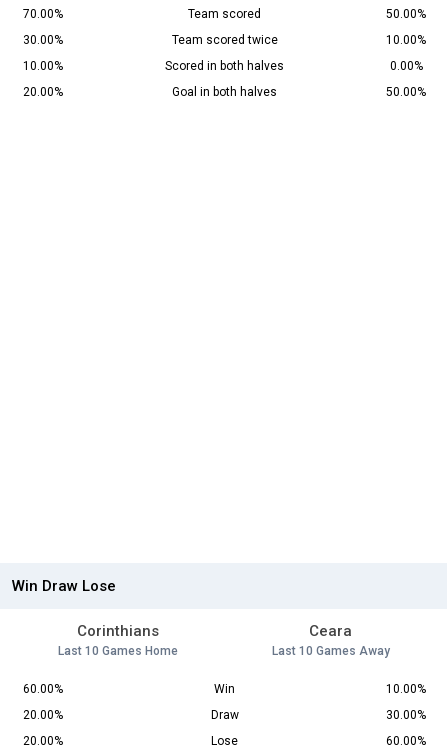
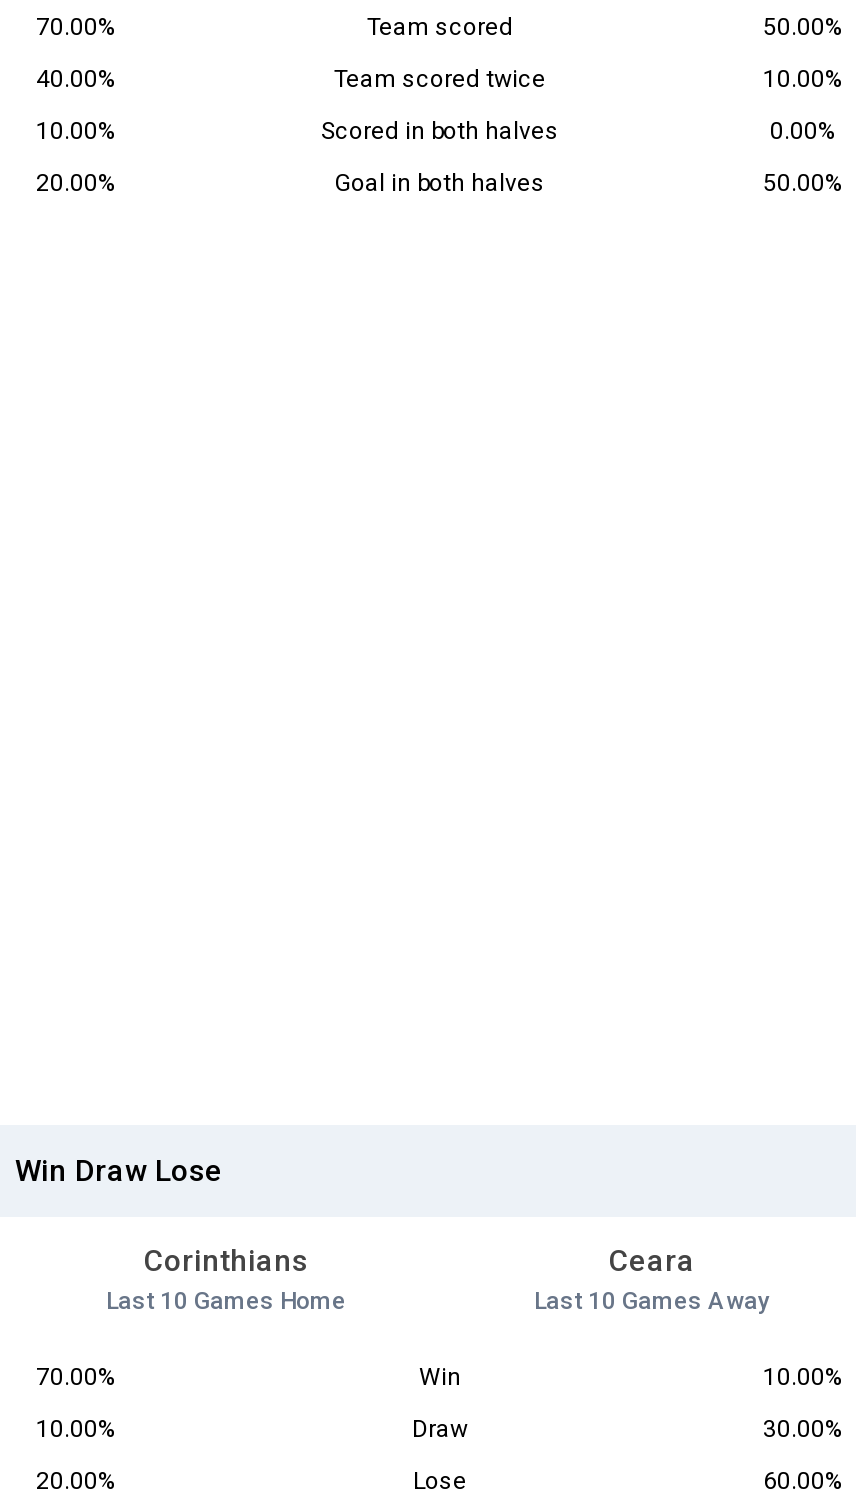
- 30.00%
+ 40.00%

- 60.00%
+ 70.00%

- 20.00%
+ 10.00%
